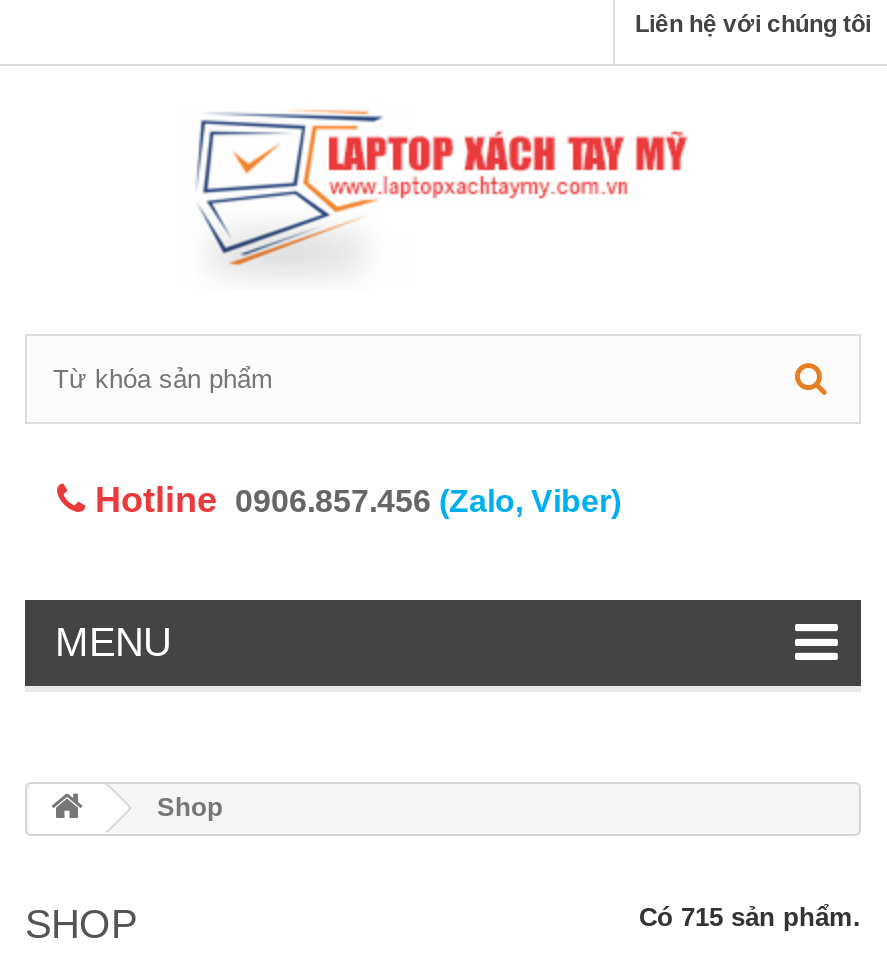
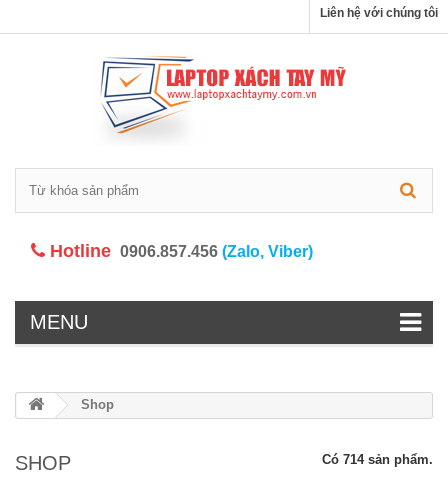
- Có 715 sản phẩm.
+ Có 714 sản phẩm.
